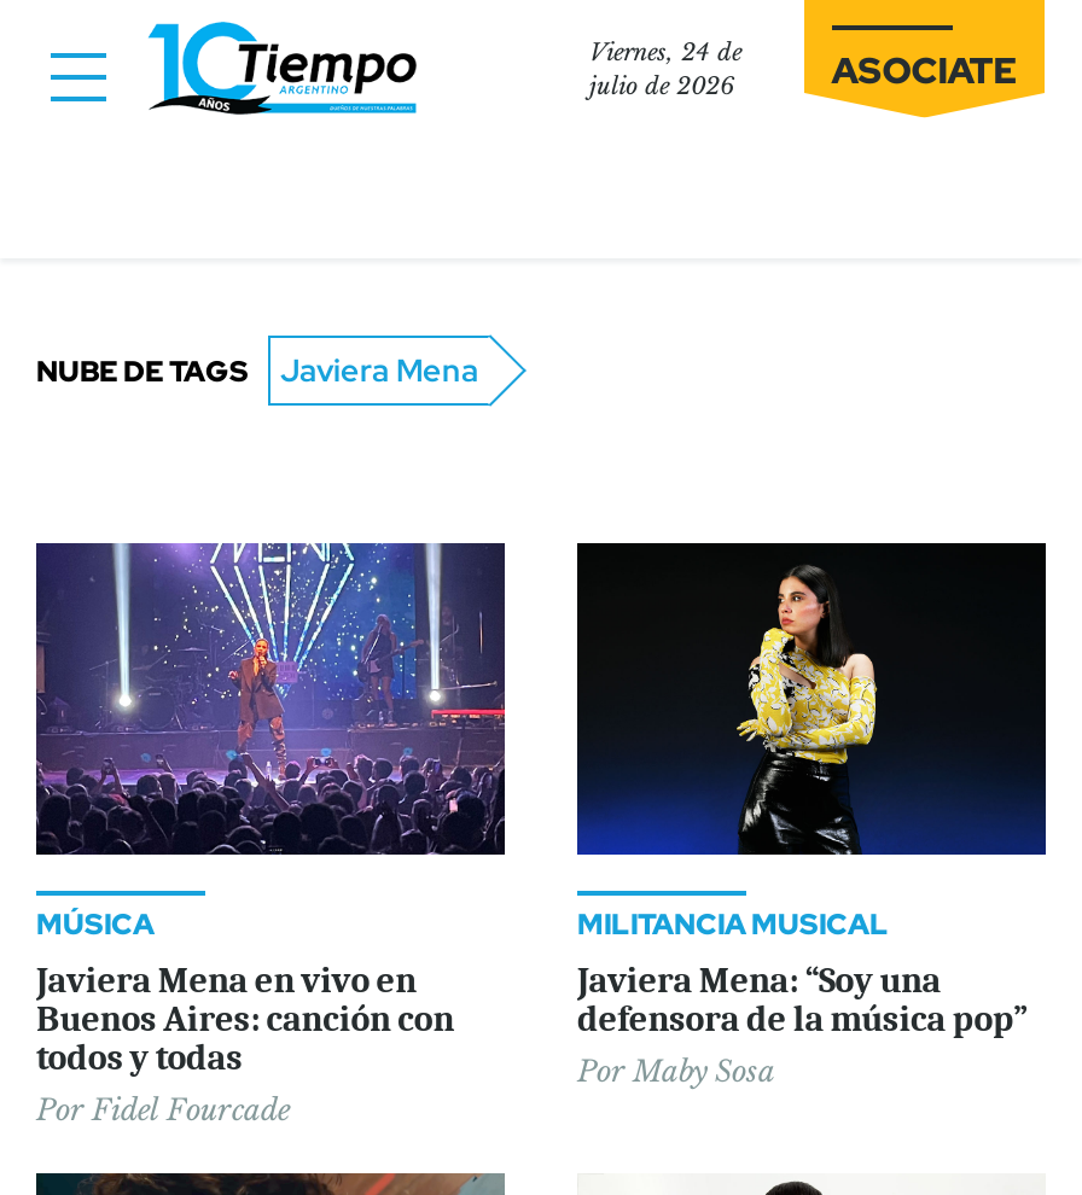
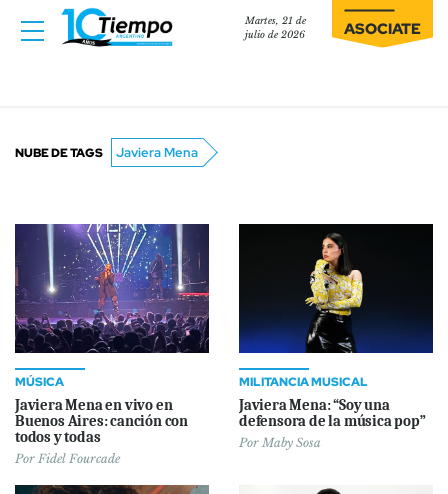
- Viernes, 24 de
+ Martes, 21 de
